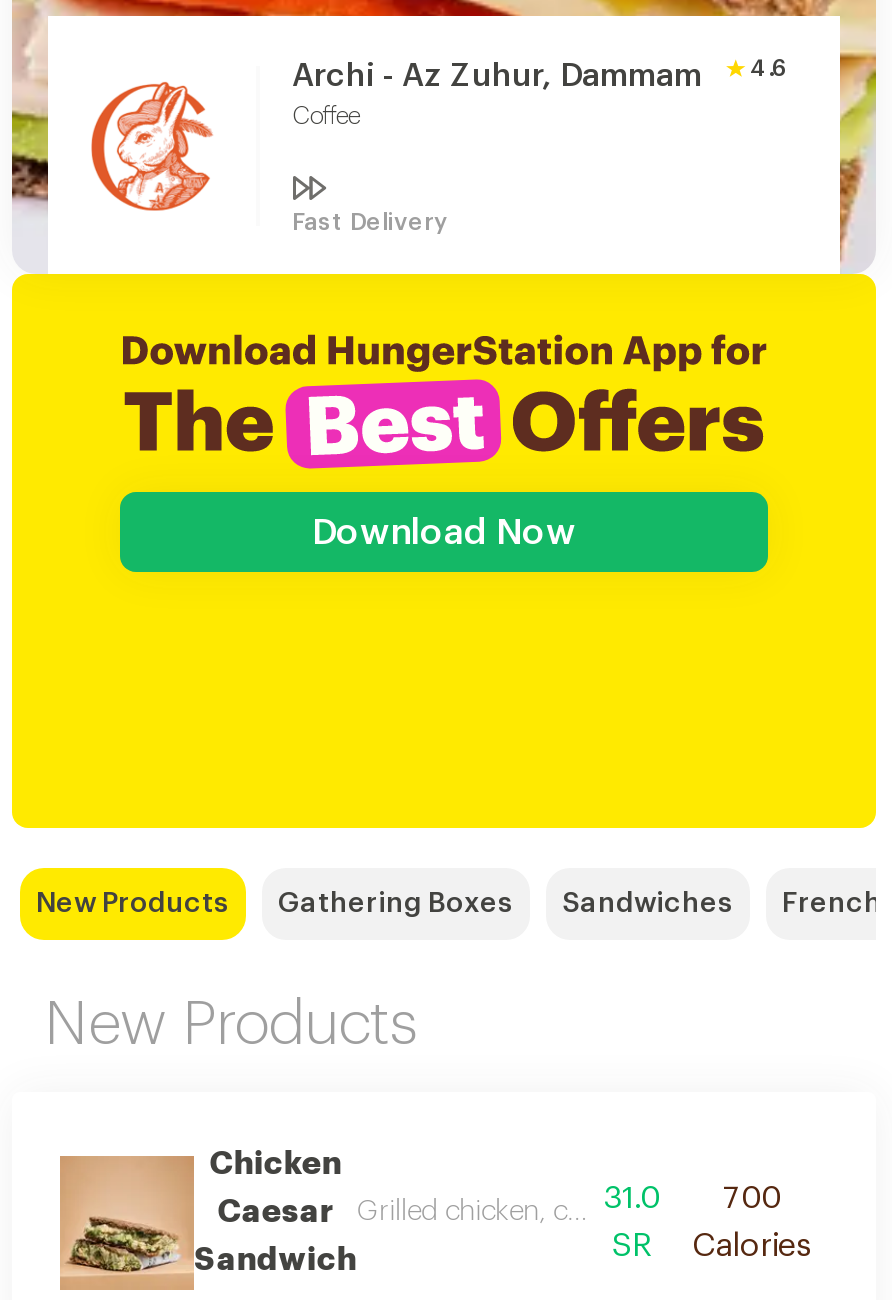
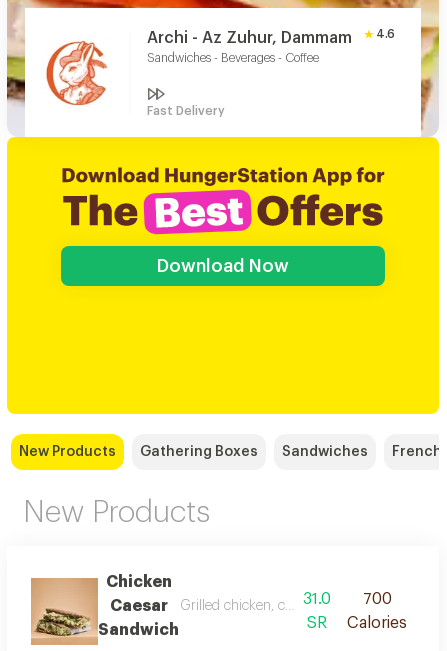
- Coffee
+ Sandwiches - Beverages - Coffee
